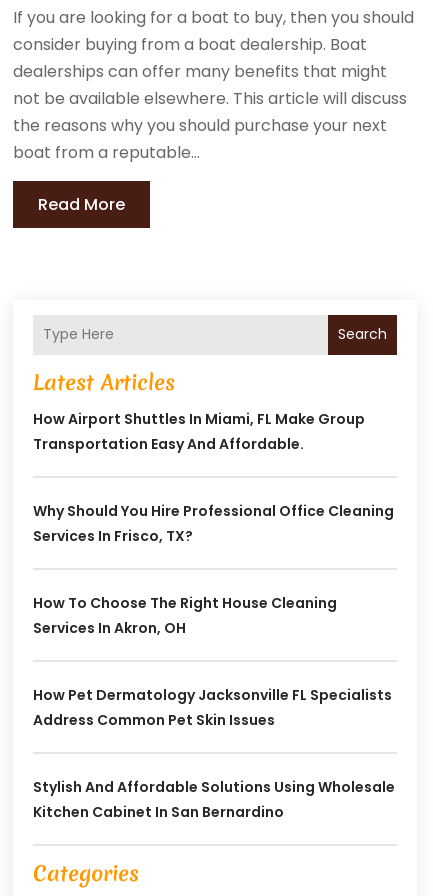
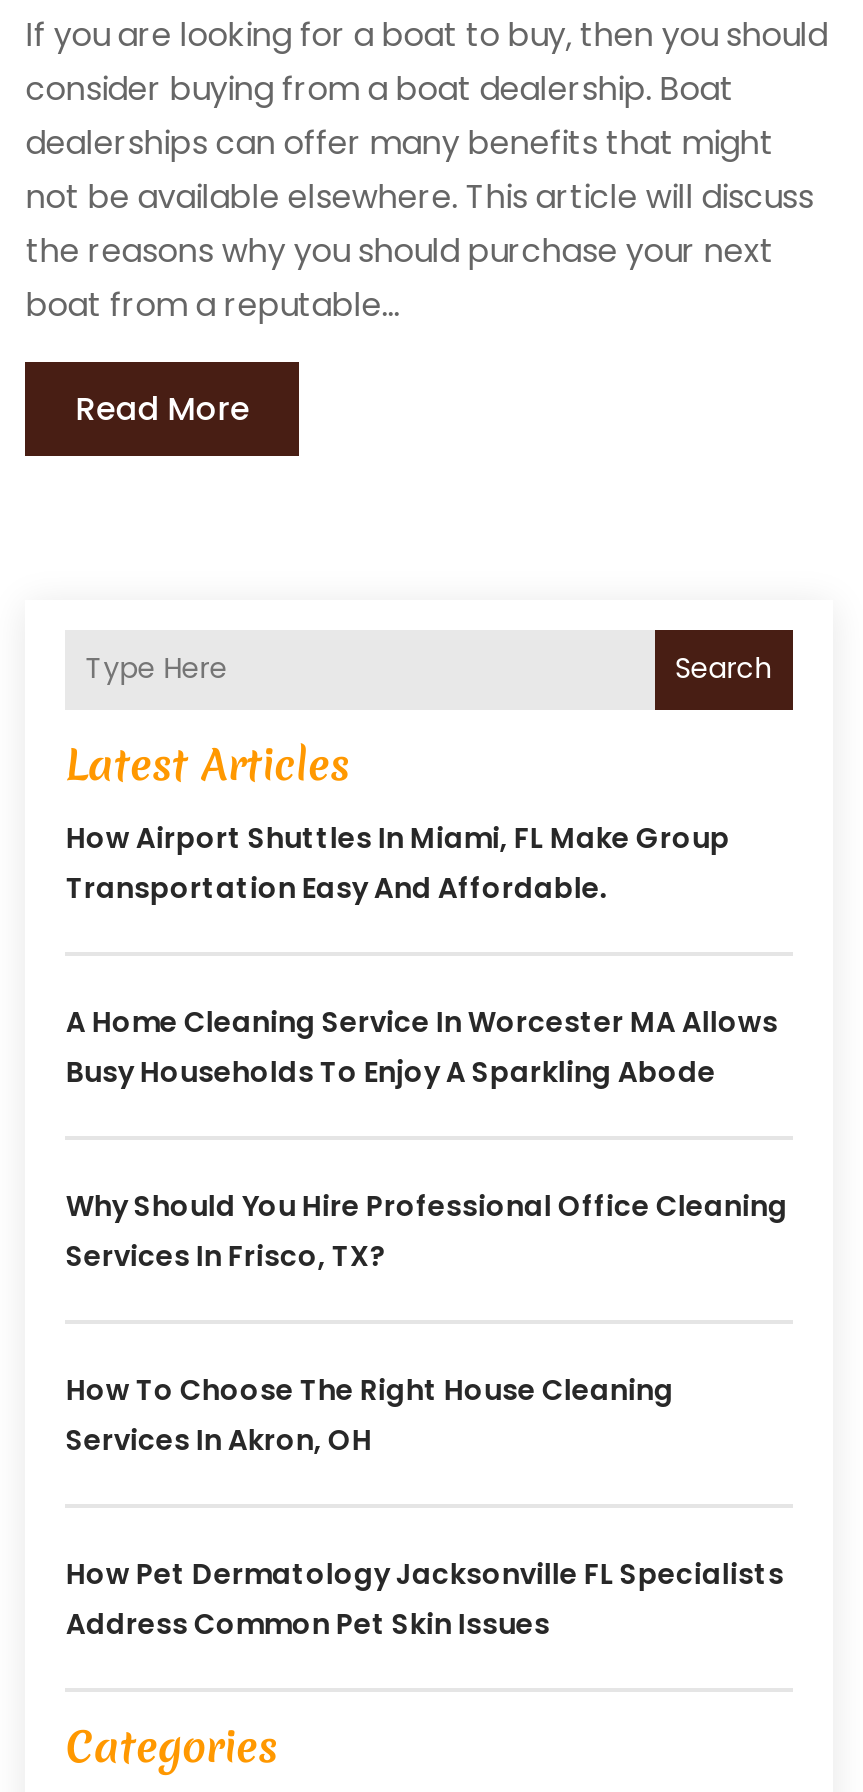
+ A Home Cleaning Service In Worcester MA Allows
+ Busy Households To Enjoy A Sparkling Abode

moved down: Why Should You Hire Professional Office Cleaning | Services In Frisco, TX? | How To Choose The Right House Cleaning | Services In Akron, OH | How Pet Dermatology Jacksonville FL Specialists | Address Common Pet Skin Issues

- Stylish And Affordable Solutions Using Wholesale
- Kitchen Cabinet In San Bernardino
